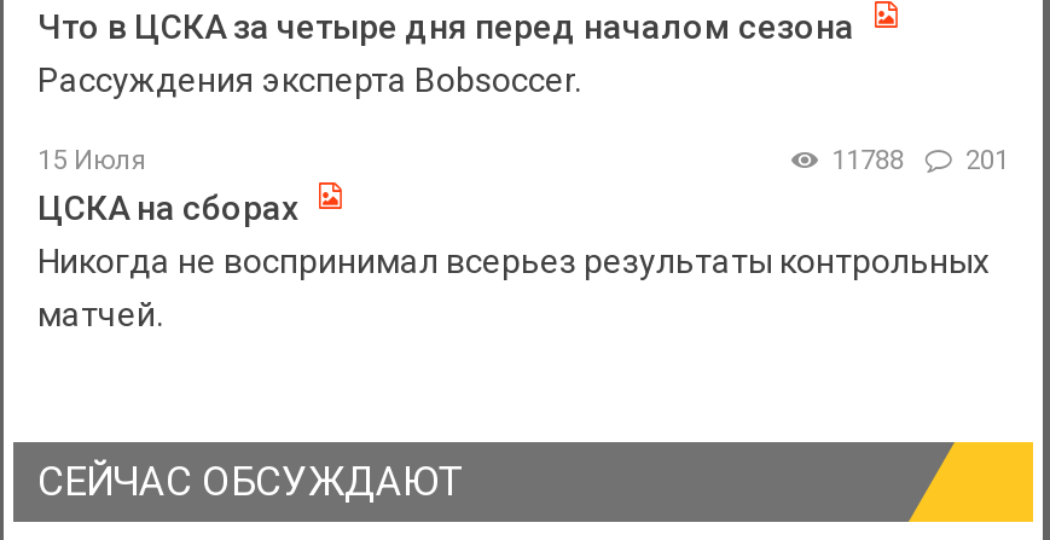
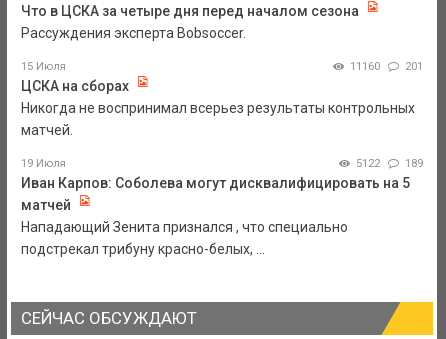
- 11788 201
+ 11160 201

+ 19 Июля
+ 5122
+ 189
+ Иван Карпов: Соболева могут дисквалифицировать на 5
+ матчей
+ Нападающий Зенита признался , что специально
+ подстрекал трибуну красно-белых, ...
